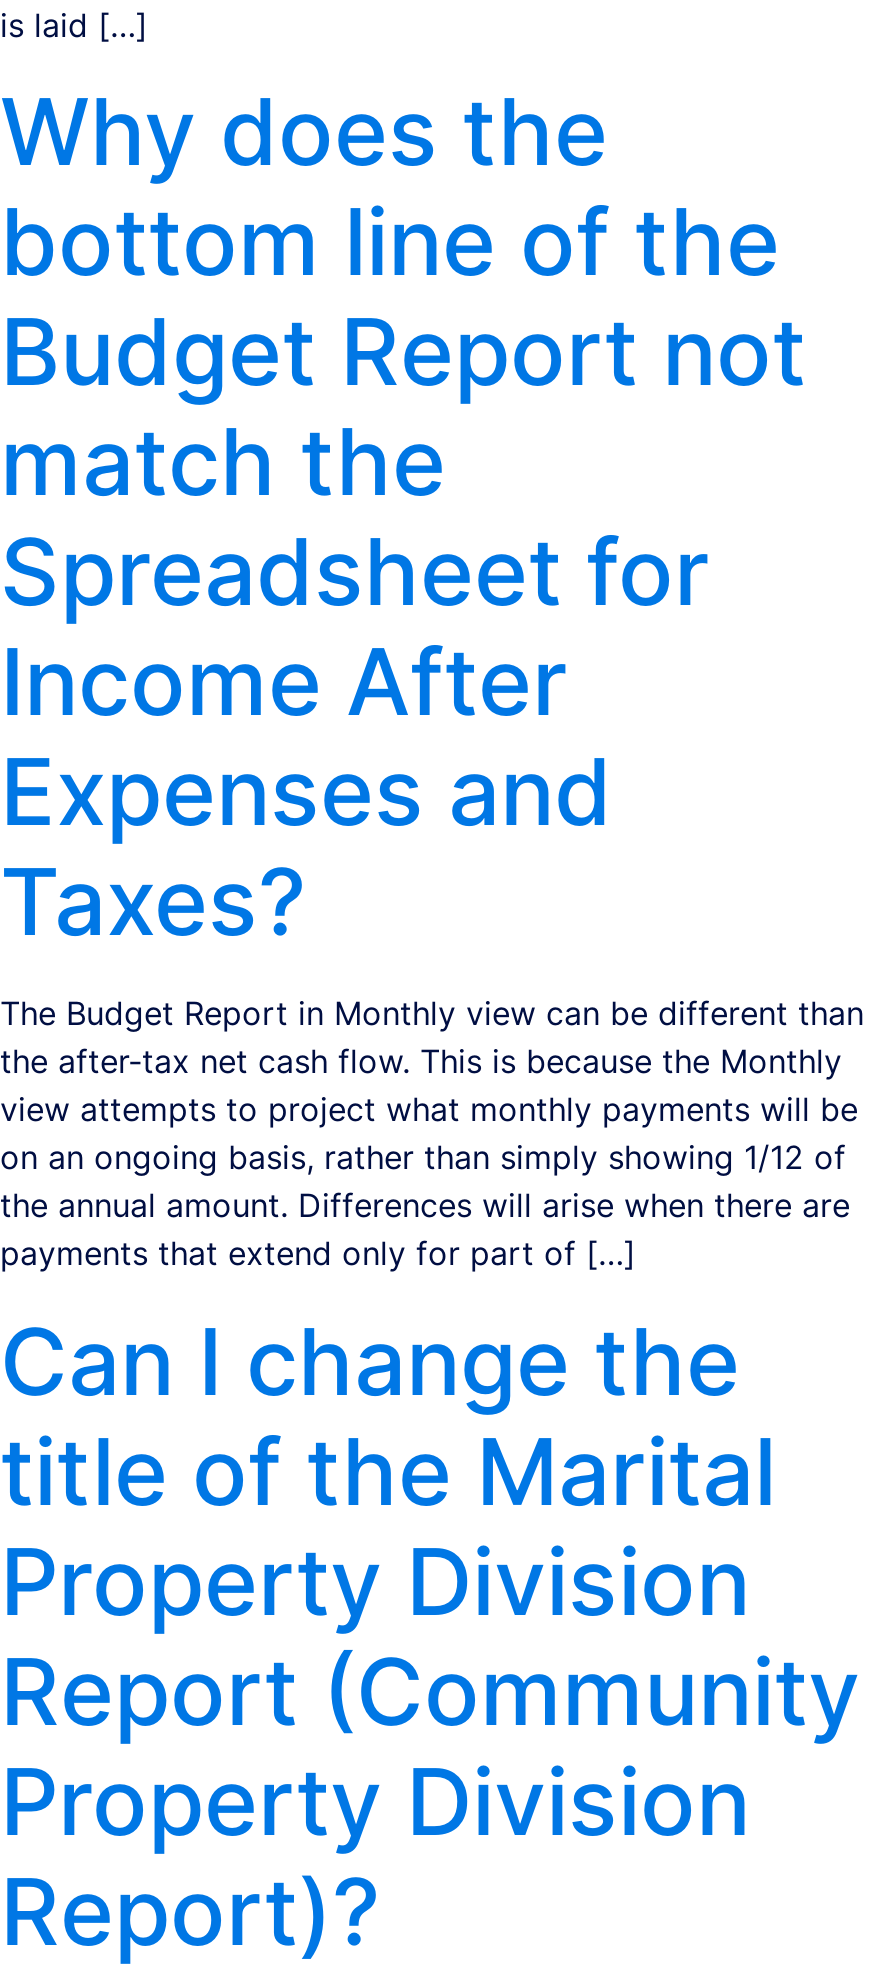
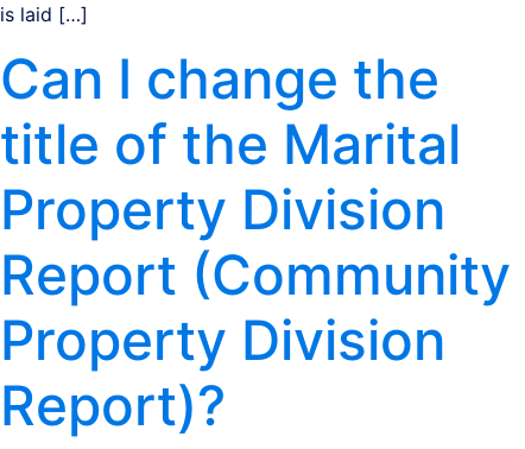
- Why does the
- bottom line of the
- Budget Report not
- match the
- Spreadsheet for
- Income After
- Expenses and
- Taxes?
- The Budget Report in Monthly view can be different than
- the after-tax net cash flow. This is because the Monthly
- view attempts to project what monthly payments will be
- on an ongoing basis, rather than simply showing 1/12 of
- the annual amount. Differences will arise when there are
- payments that extend only for part of […]
